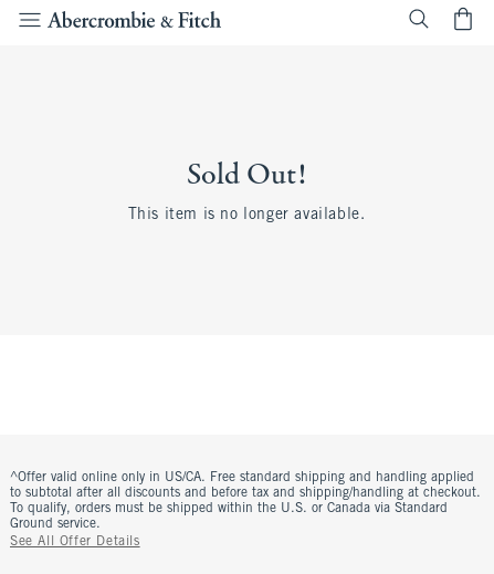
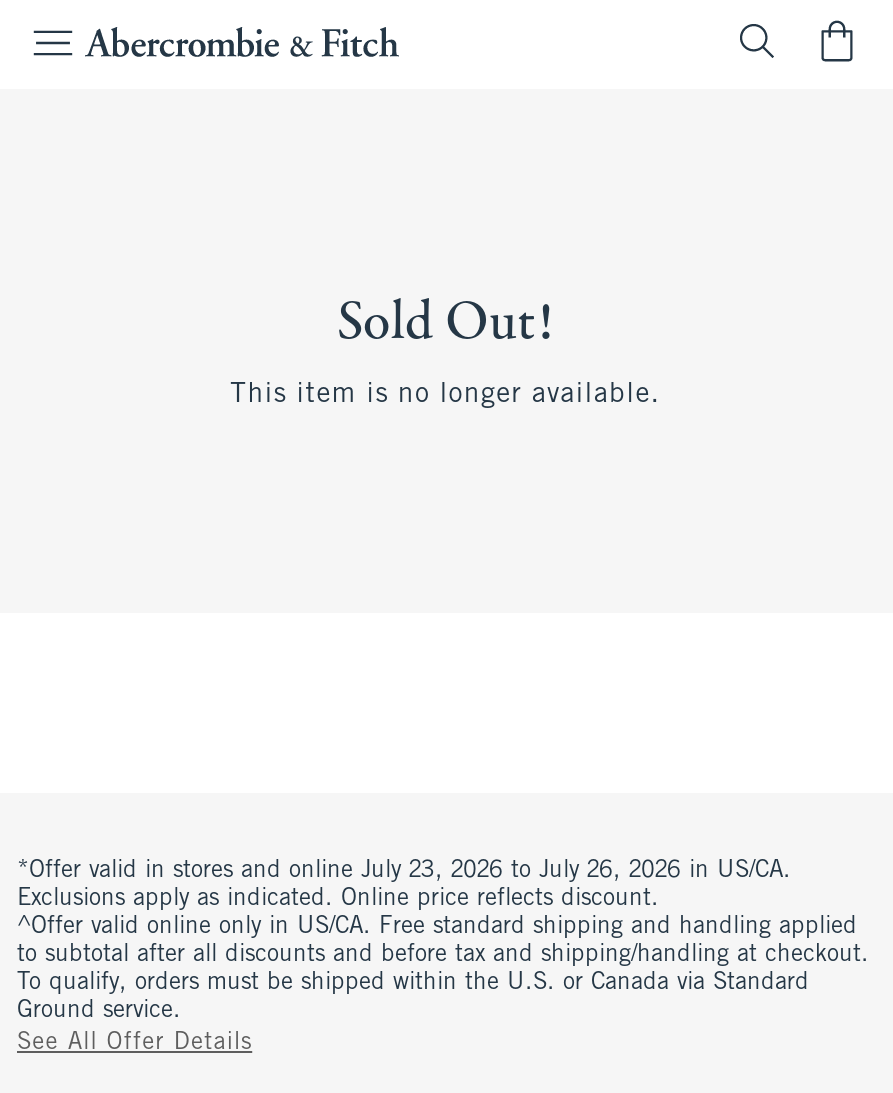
+ *Offer valid in stores and online July 23, 2026 to July 26, 2026 in US/CA.
+ Exclusions apply as indicated. Online price reflects discount.
